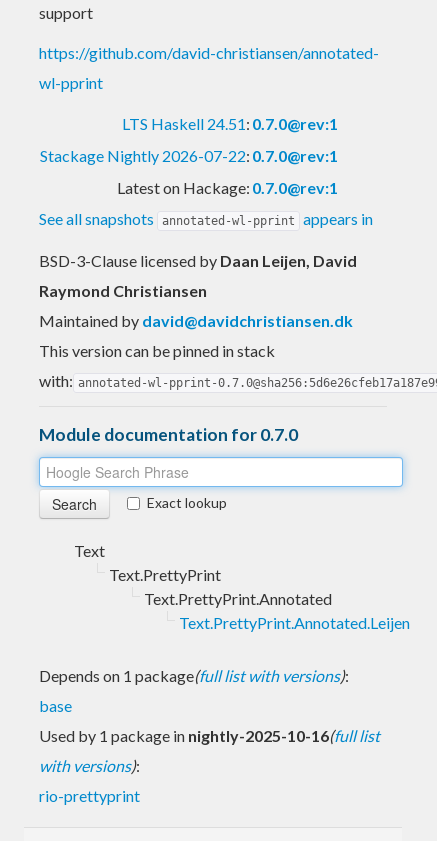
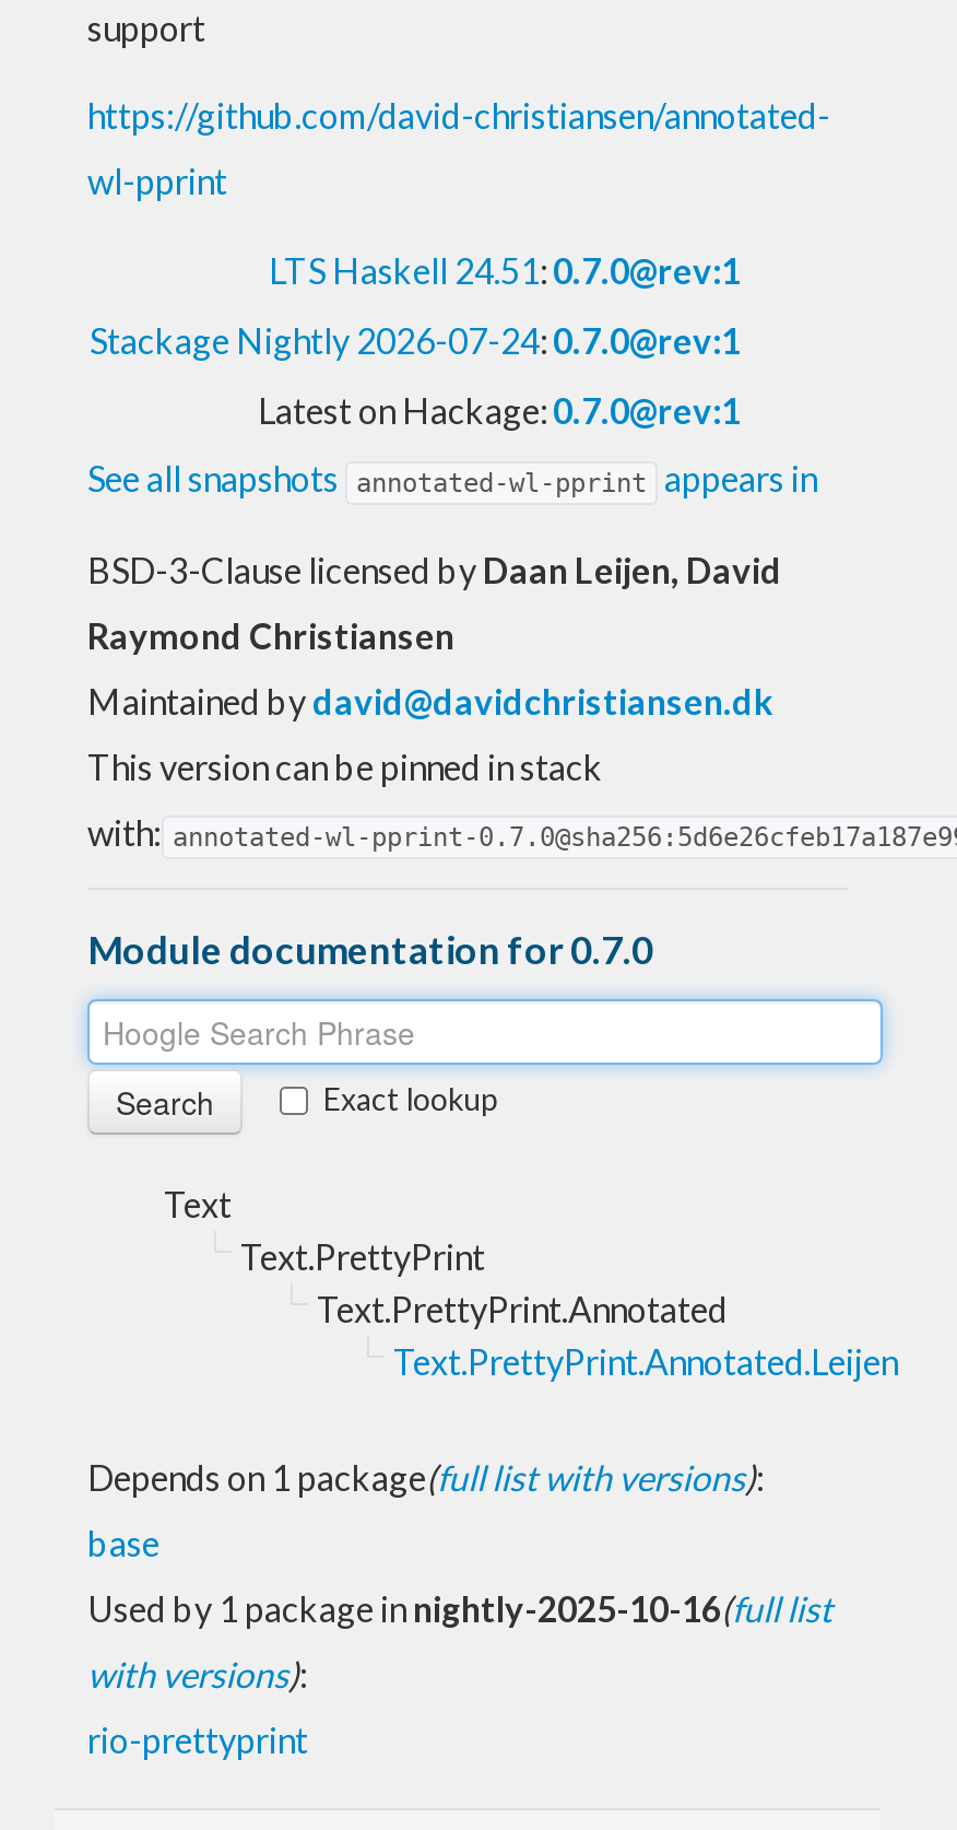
- Stackage Nightly 2026-07-22: 0.7.0@rev:1
+ Stackage Nightly 2026-07-24: 0.7.0@rev:1
